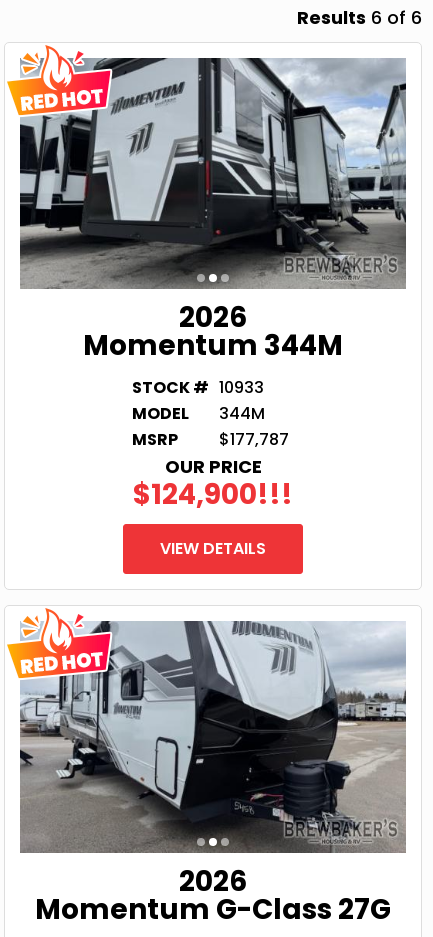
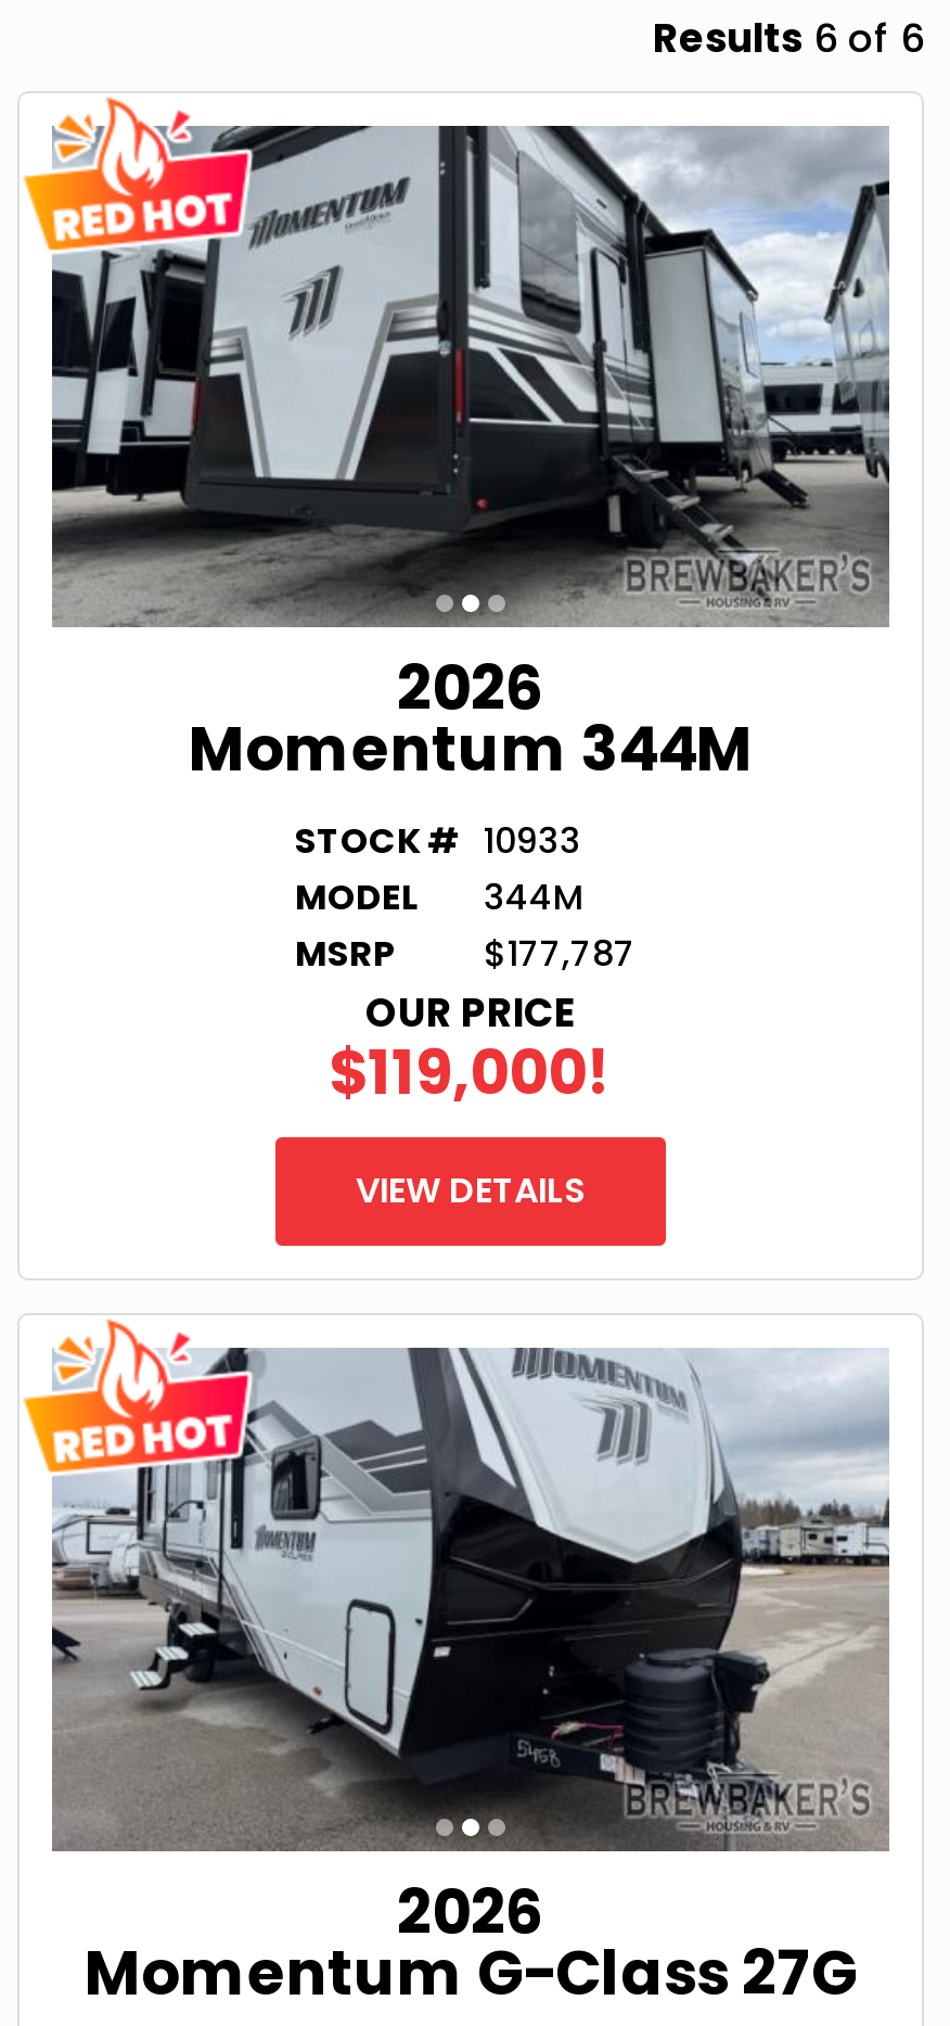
- $124,900!!!
+ $119,000!
